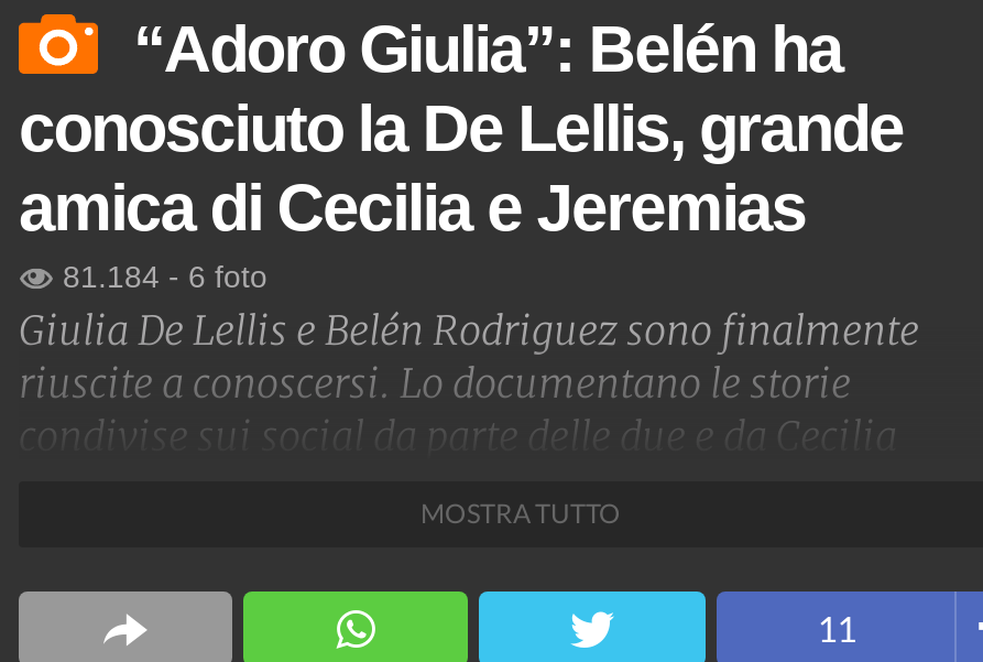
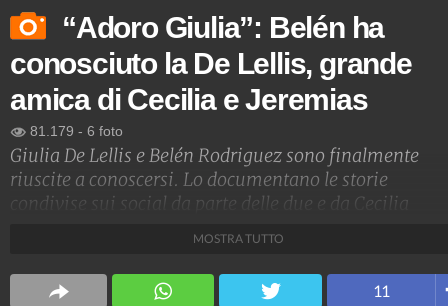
- 81.184 - 6 foto
+ 81.179 - 6 foto
